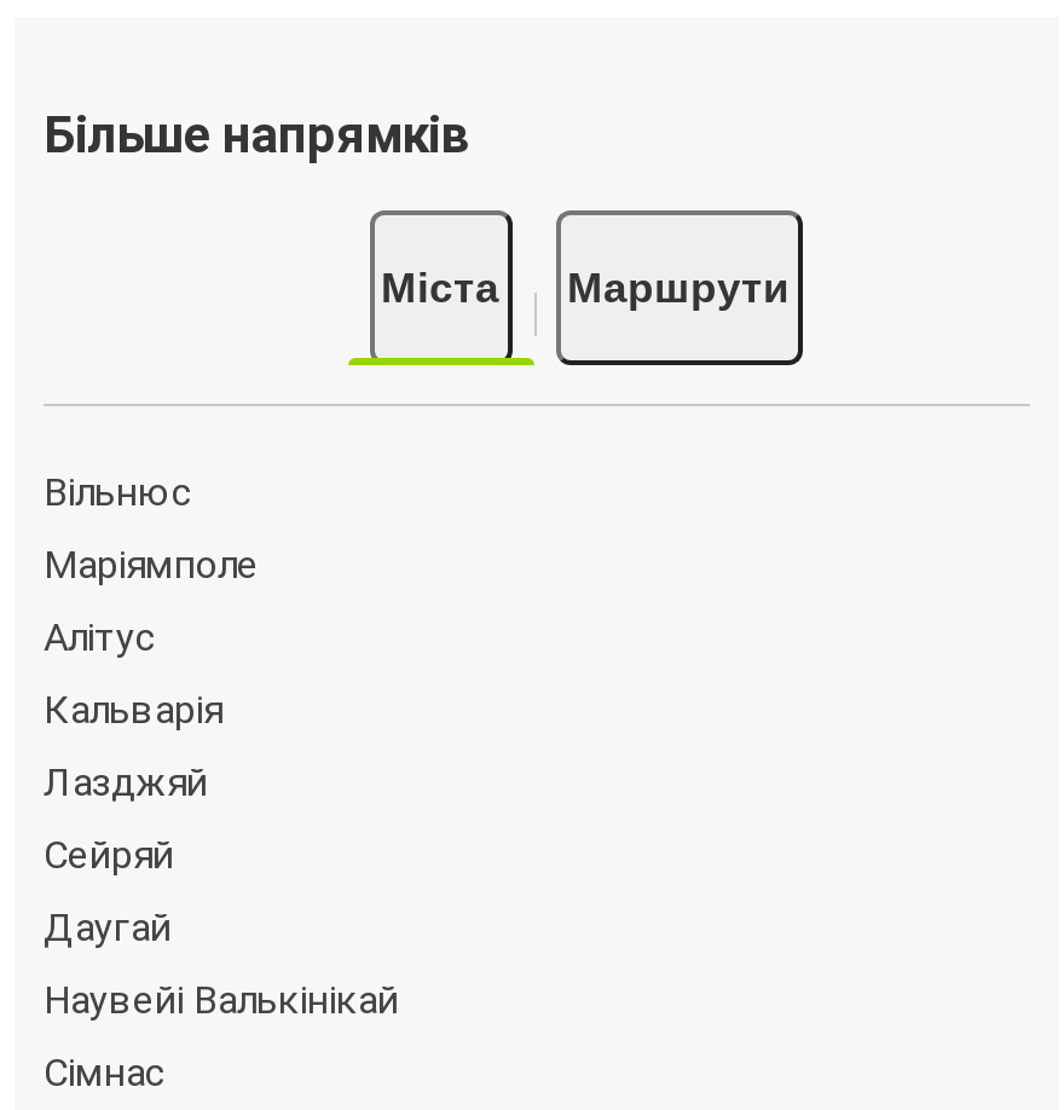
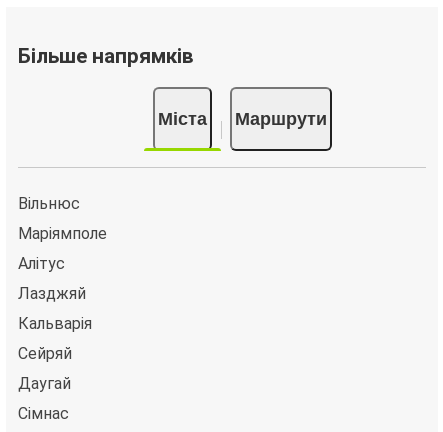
moved down: Кальварія

- Наувейі Валькінікай
